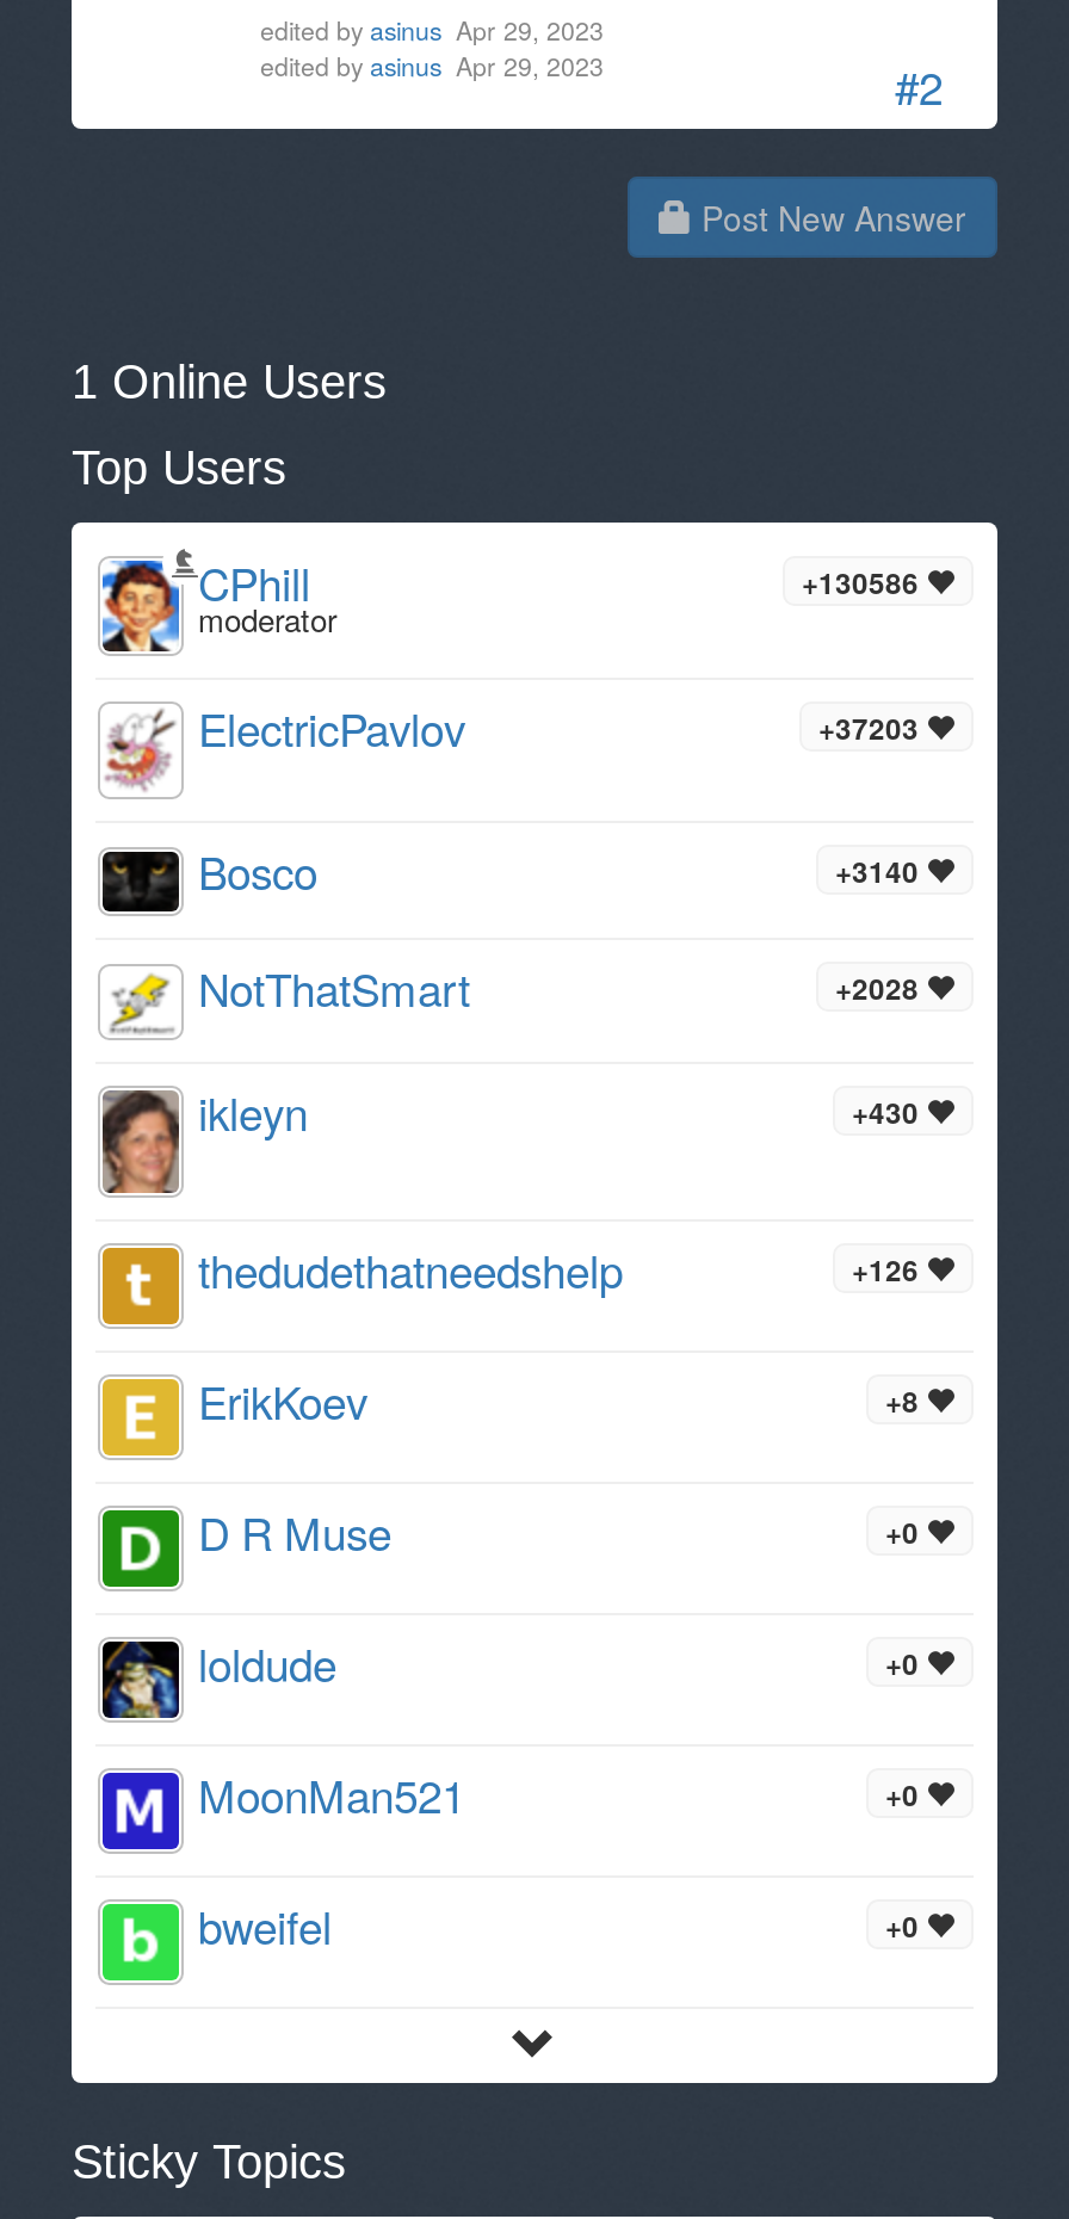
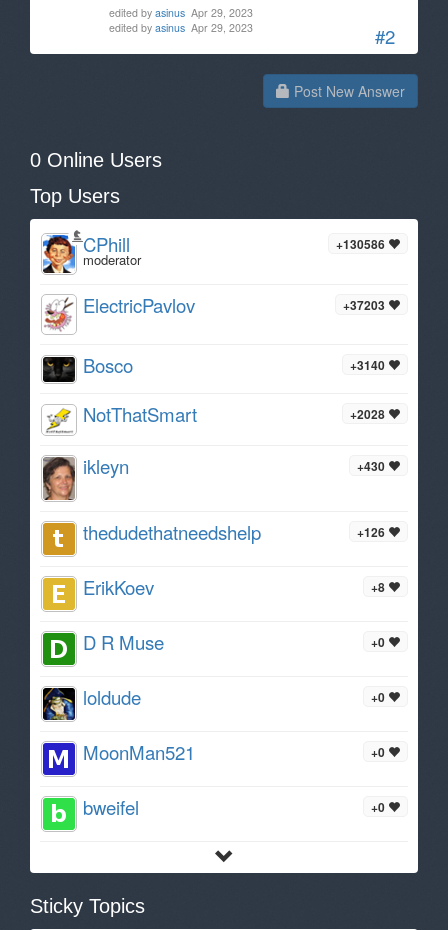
- 1 Online Users
+ 0 Online Users
